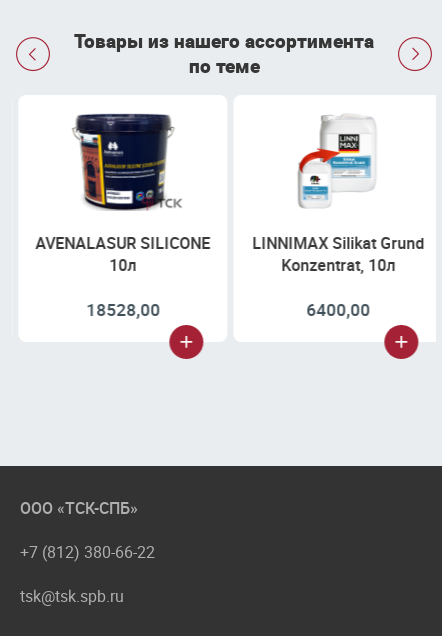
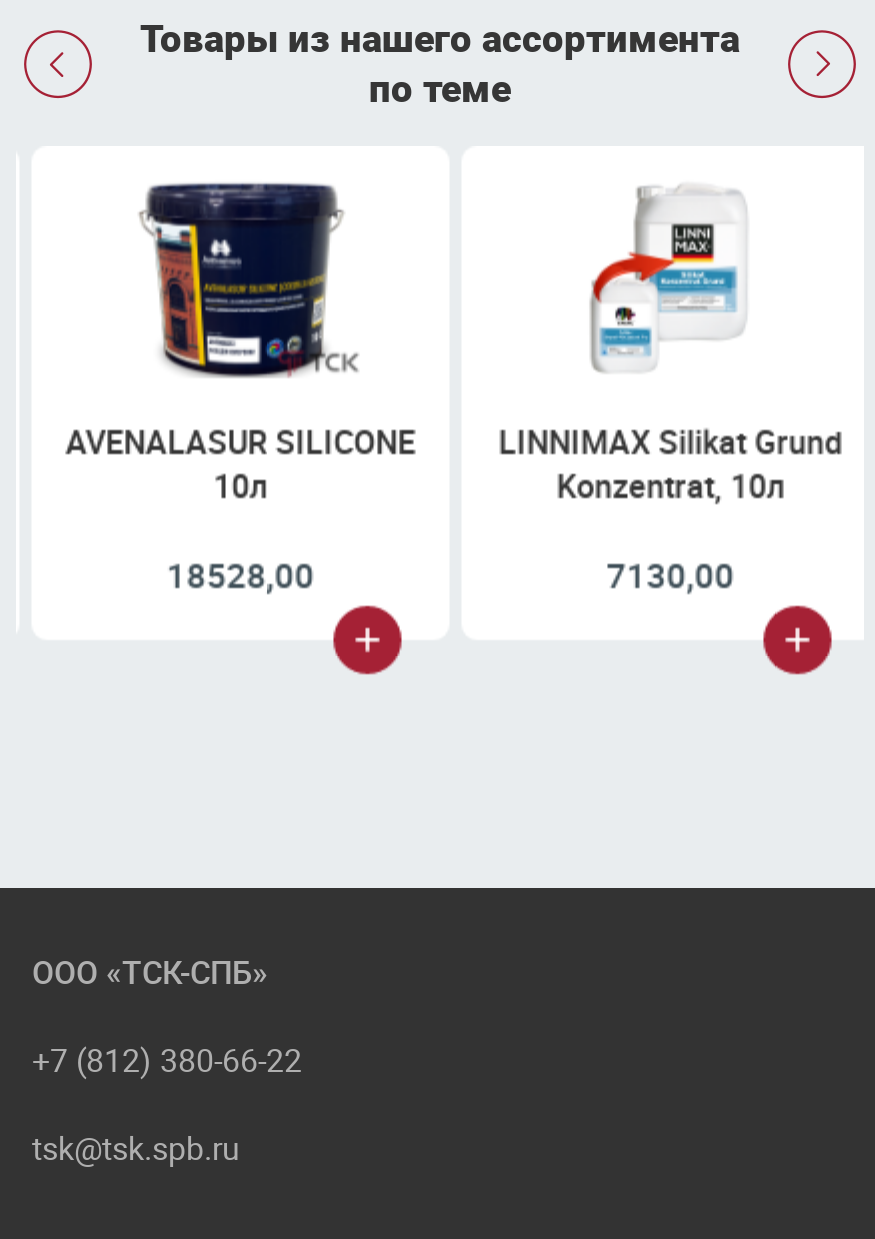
- 6400,00
+ 7130,00
